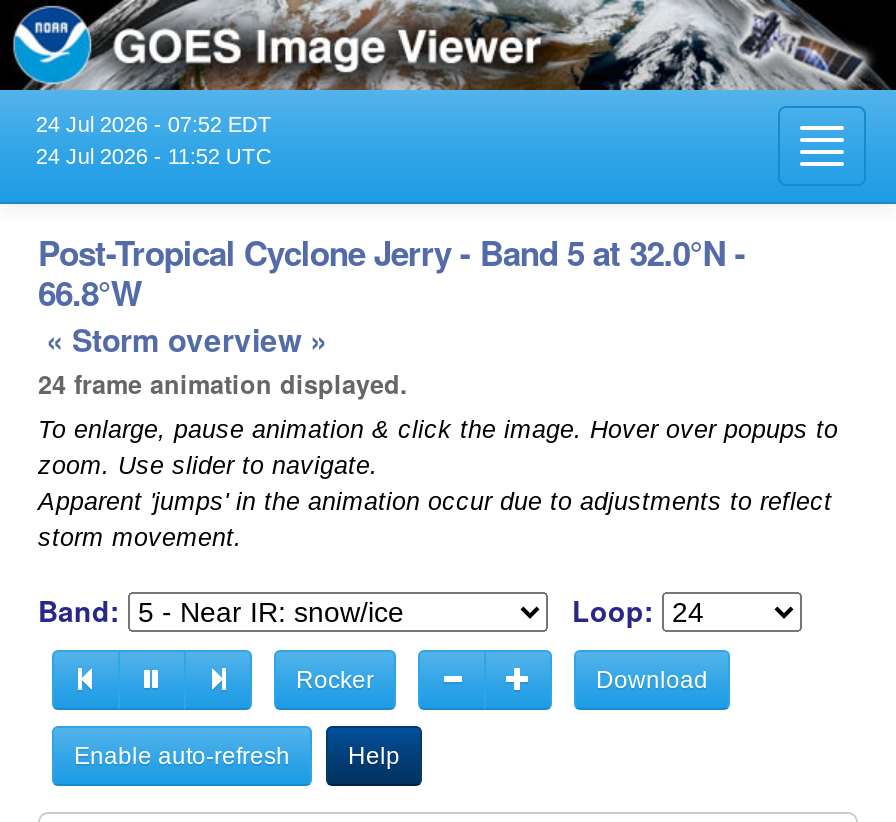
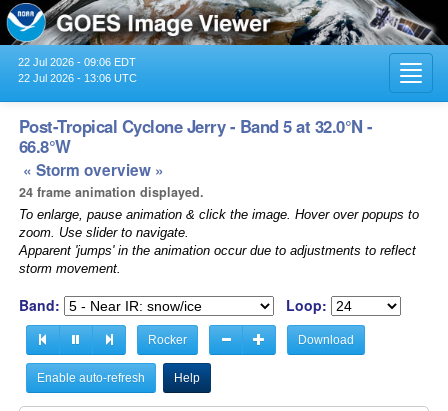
- 24 Jul 2026 - 07:52 EDT
+ 22 Jul 2026 - 09:06 EDT

- 24 Jul 2026 - 11:52 UTC
+ 22 Jul 2026 - 13:06 UTC
